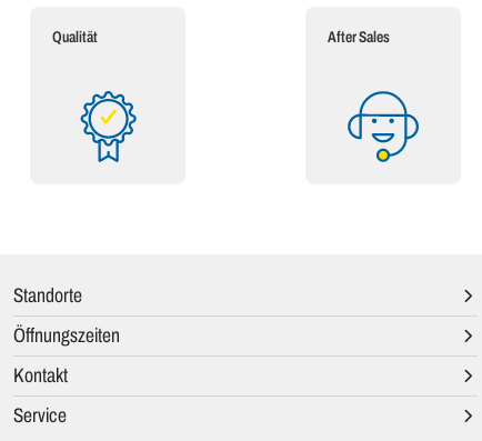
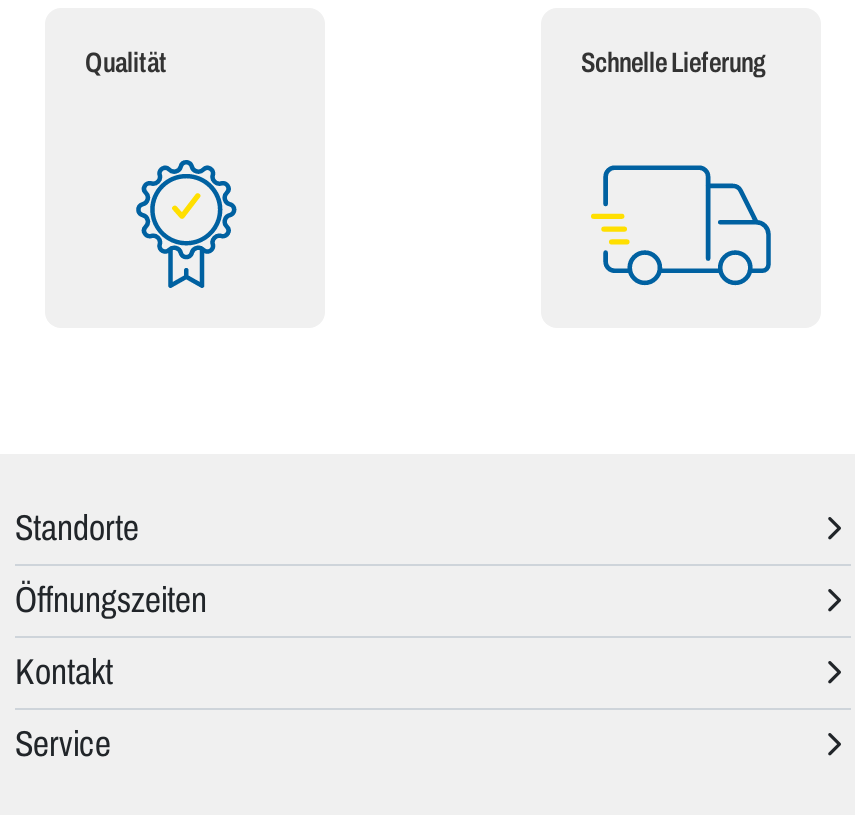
- After Sales
+ Schnelle Lieferung

- [image]
+ [image]
